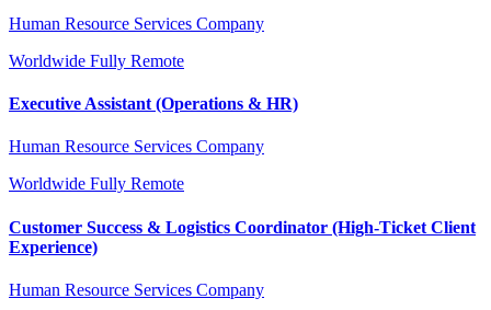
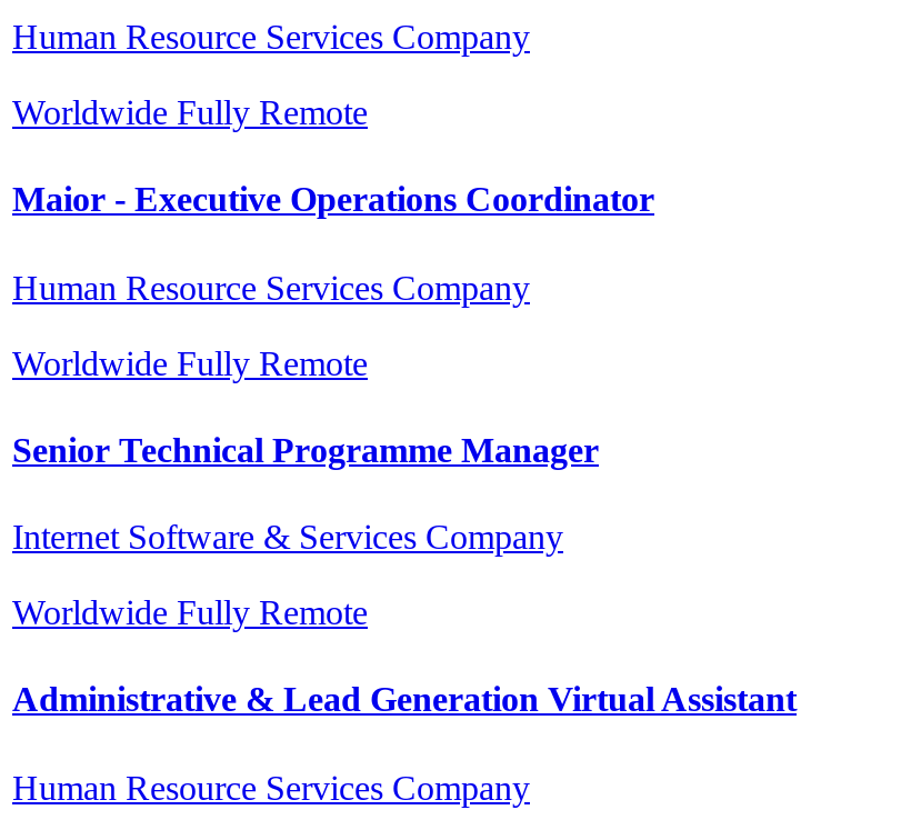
- Executive Assistant (Operations & HR)
+ Maior - Executive Operations Coordinator

- Customer Success & Logistics Coordinator (High-Ticket Client
- Experience)
+ Senior Technical Programme Manager
+ Internet Software & Services Company
+ Worldwide Fully Remote
+ Administrative & Lead Generation Virtual Assistant
